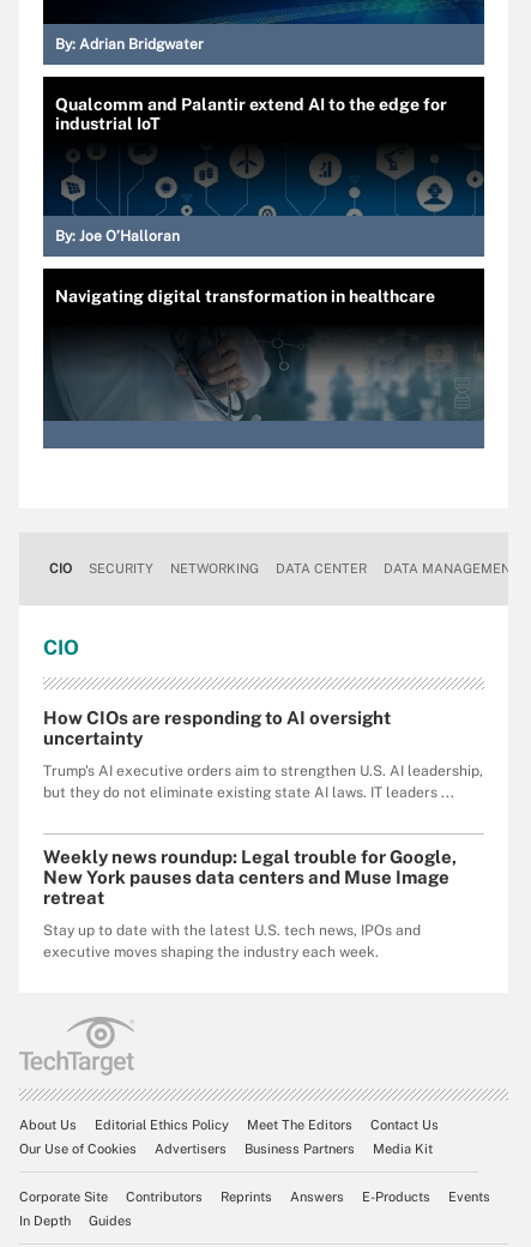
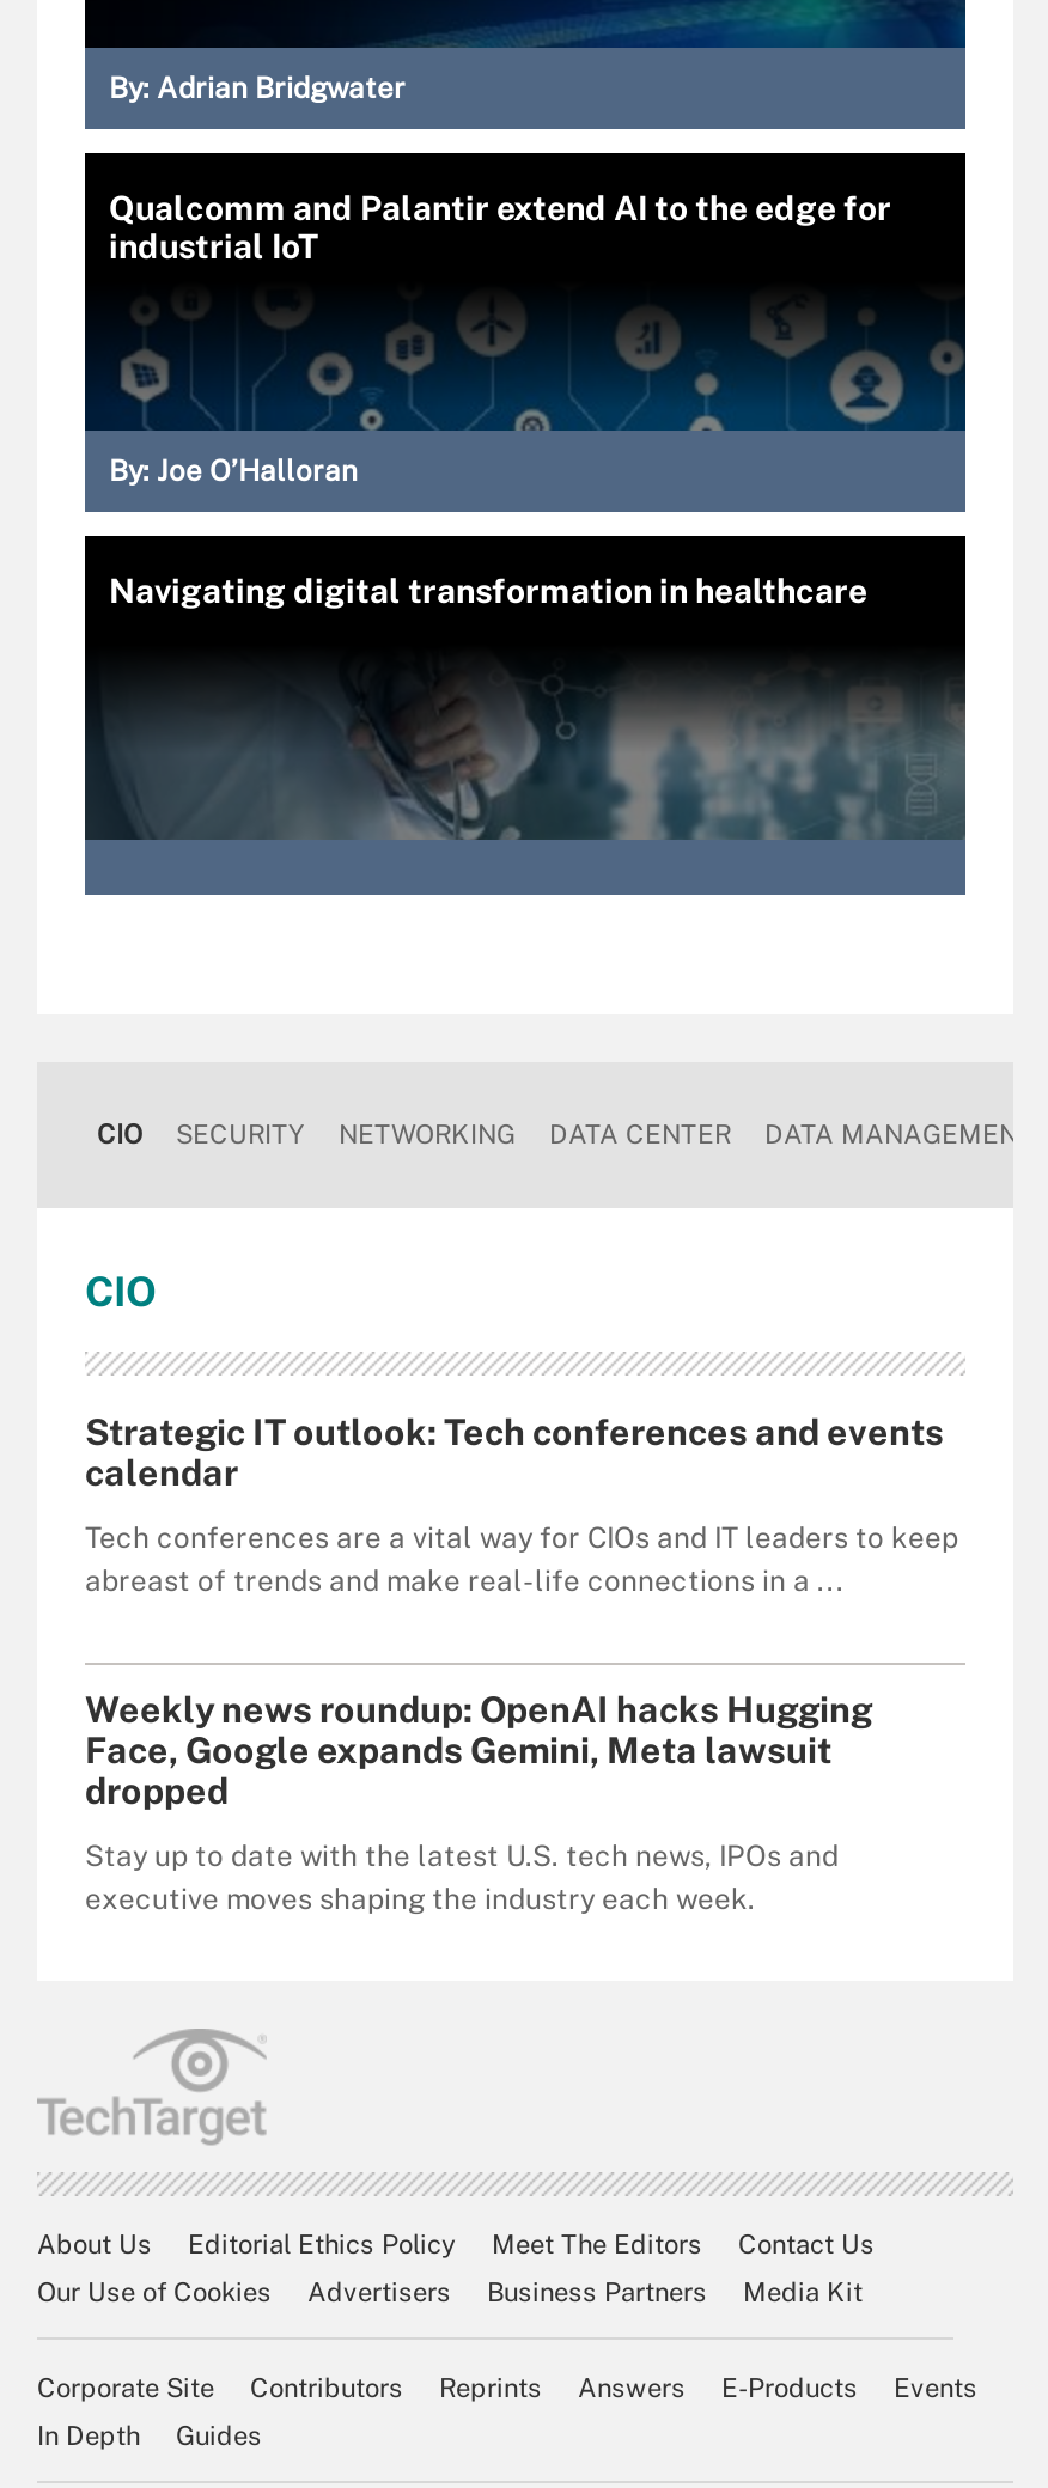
- How CIOs are responding to AI oversight
- uncertainty
+ Strategic IT outlook: Tech conferences and events
+ calendar

- Trump's AI executive orders aim to strengthen U.S. AI leadership,
- but they do not eliminate existing state AI laws. IT leaders ...
+ Tech conferences are a vital way for CIOs and IT leaders to keep
+ abreast of trends and make real-life connections in a ...

- Weekly news roundup: Legal trouble for Google,
- New York pauses data centers and Muse Image
- retreat
+ Weekly news roundup: OpenAI hacks Hugging
+ Face, Google expands Gemini, Meta lawsuit
+ dropped
